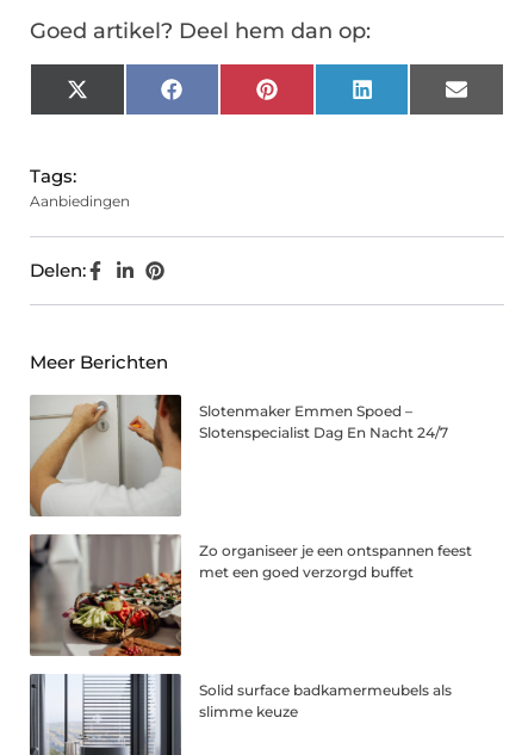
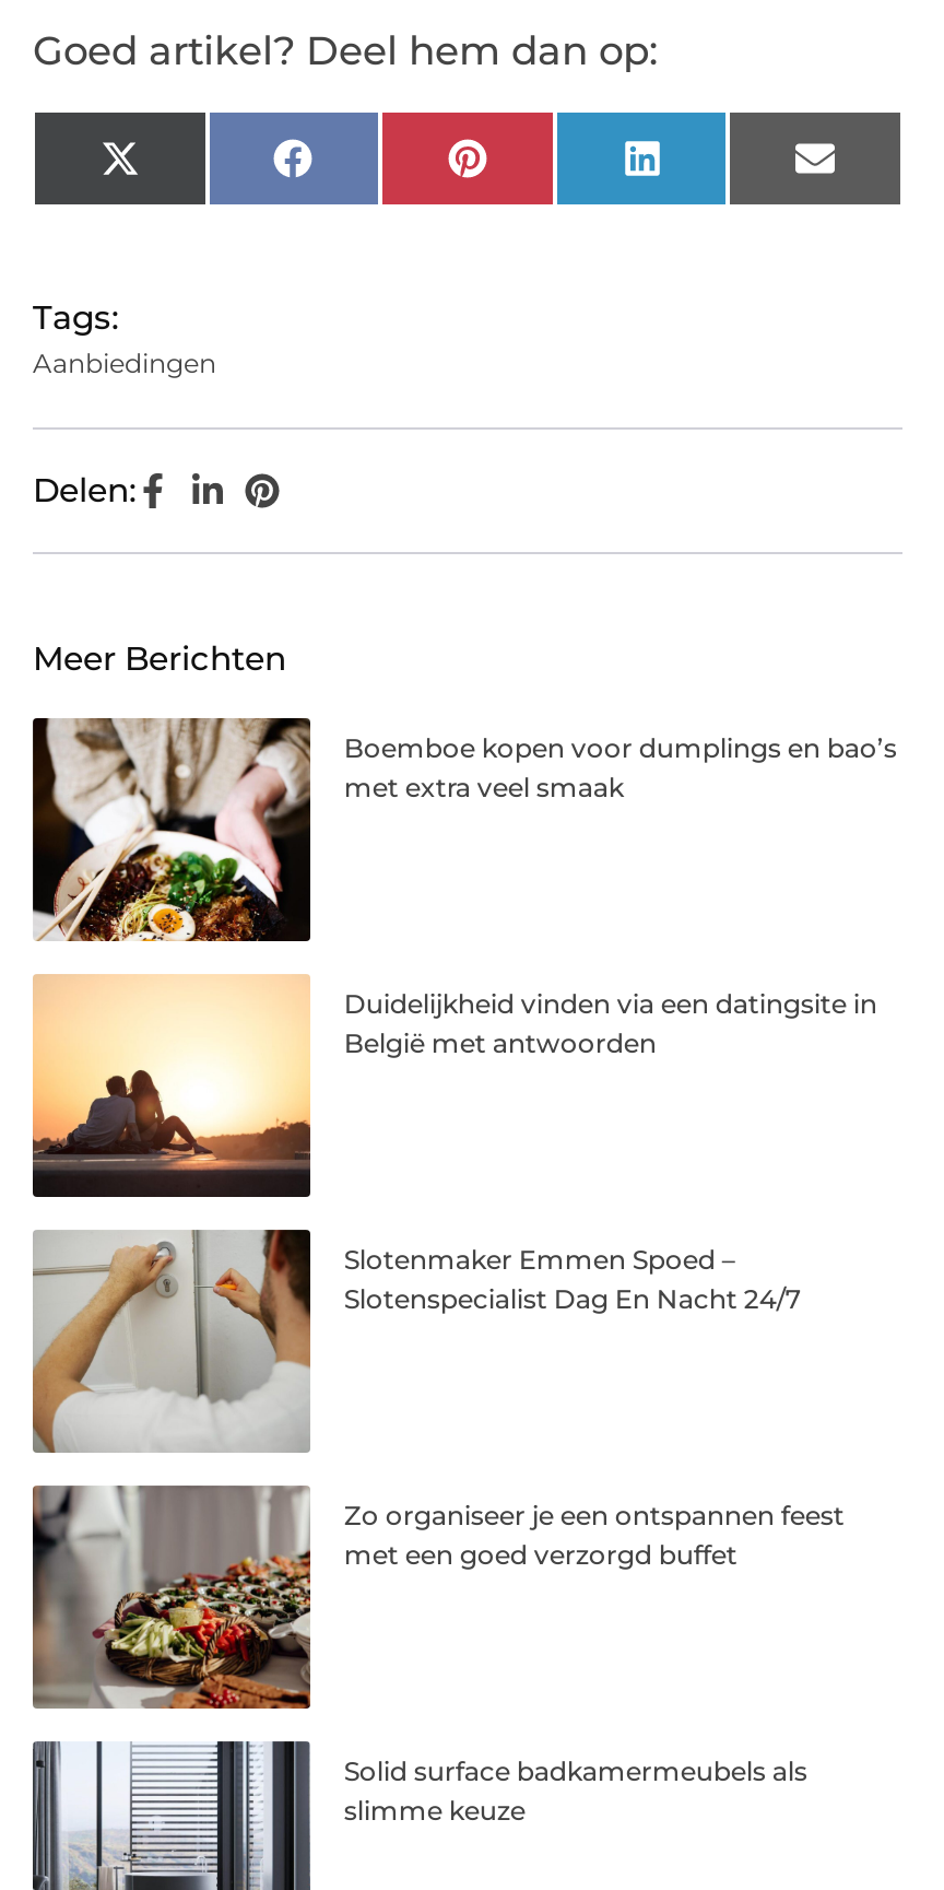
+ [image]
+ Boemboe kopen voor dumplings en bao’s
+ met extra veel smaak

+ [image]
+ Duidelijkheid vinden via een datingsite in
+ België met antwoorden
